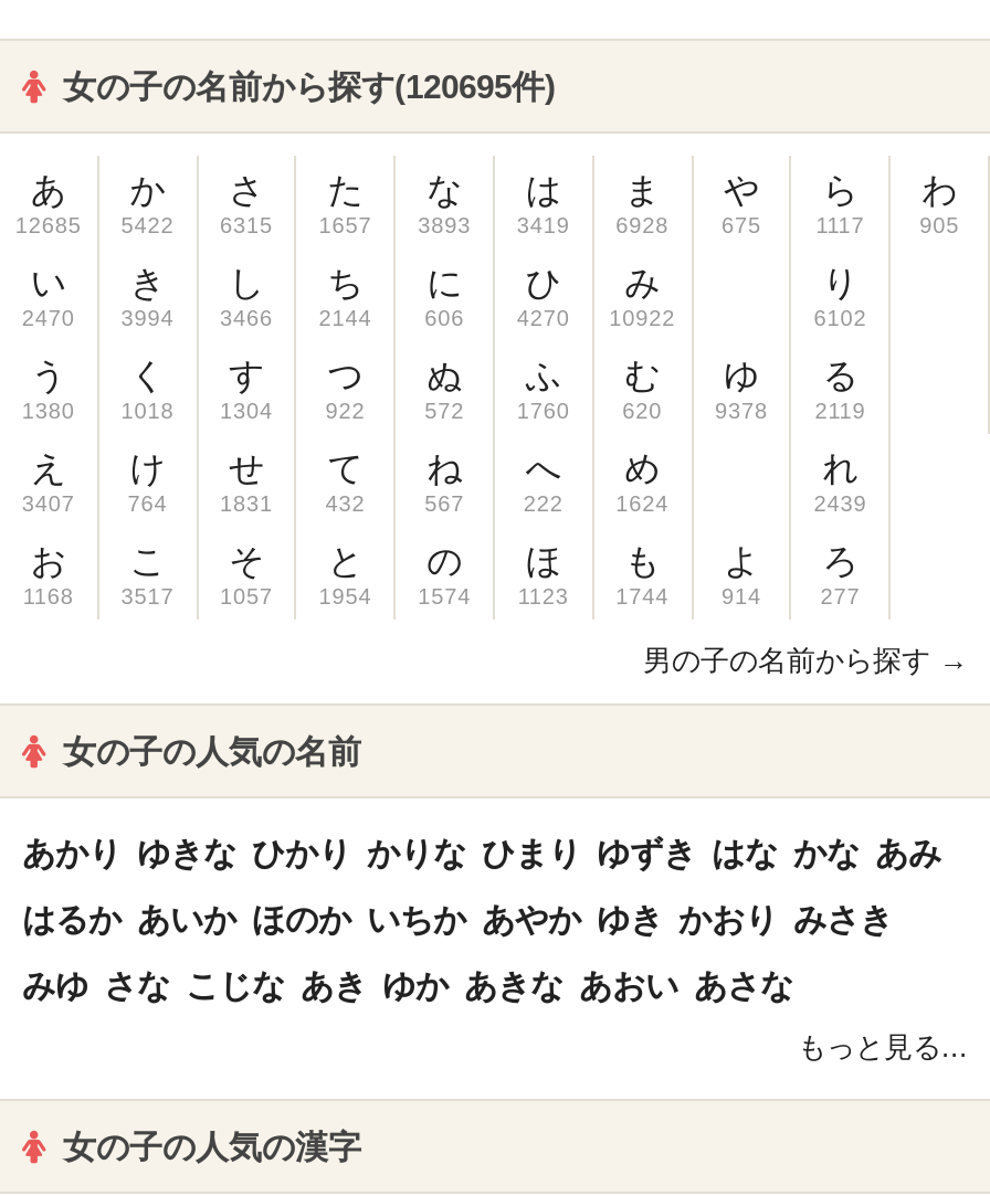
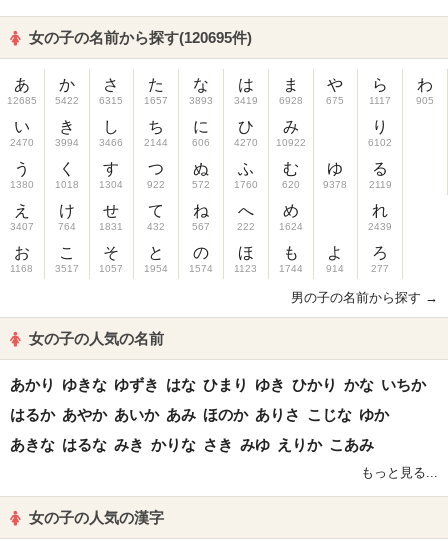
- あかり ゆきな ひかり かりな ひまり ゆずき はな かな あみ
+ あかり ゆきな ゆずき はな ひまり ゆき ひかり かな いちか

- はるか あいか ほのか いちか あやか ゆき かおり みさき
+ はるか あやか あいか あみ ほのか ありさ こじな ゆか

- みゆ さな こじな あき ゆか あきな あおい あさな
+ あきな はるな みき かりな さき みゆ えりか こあみ
